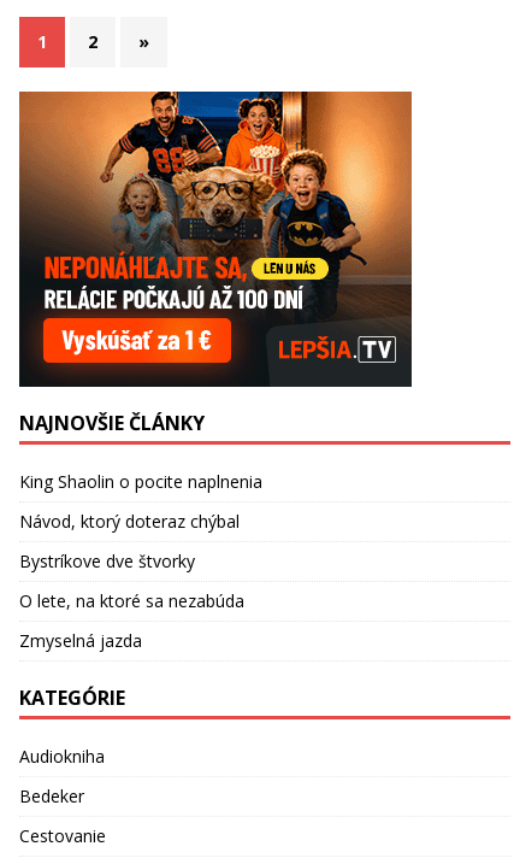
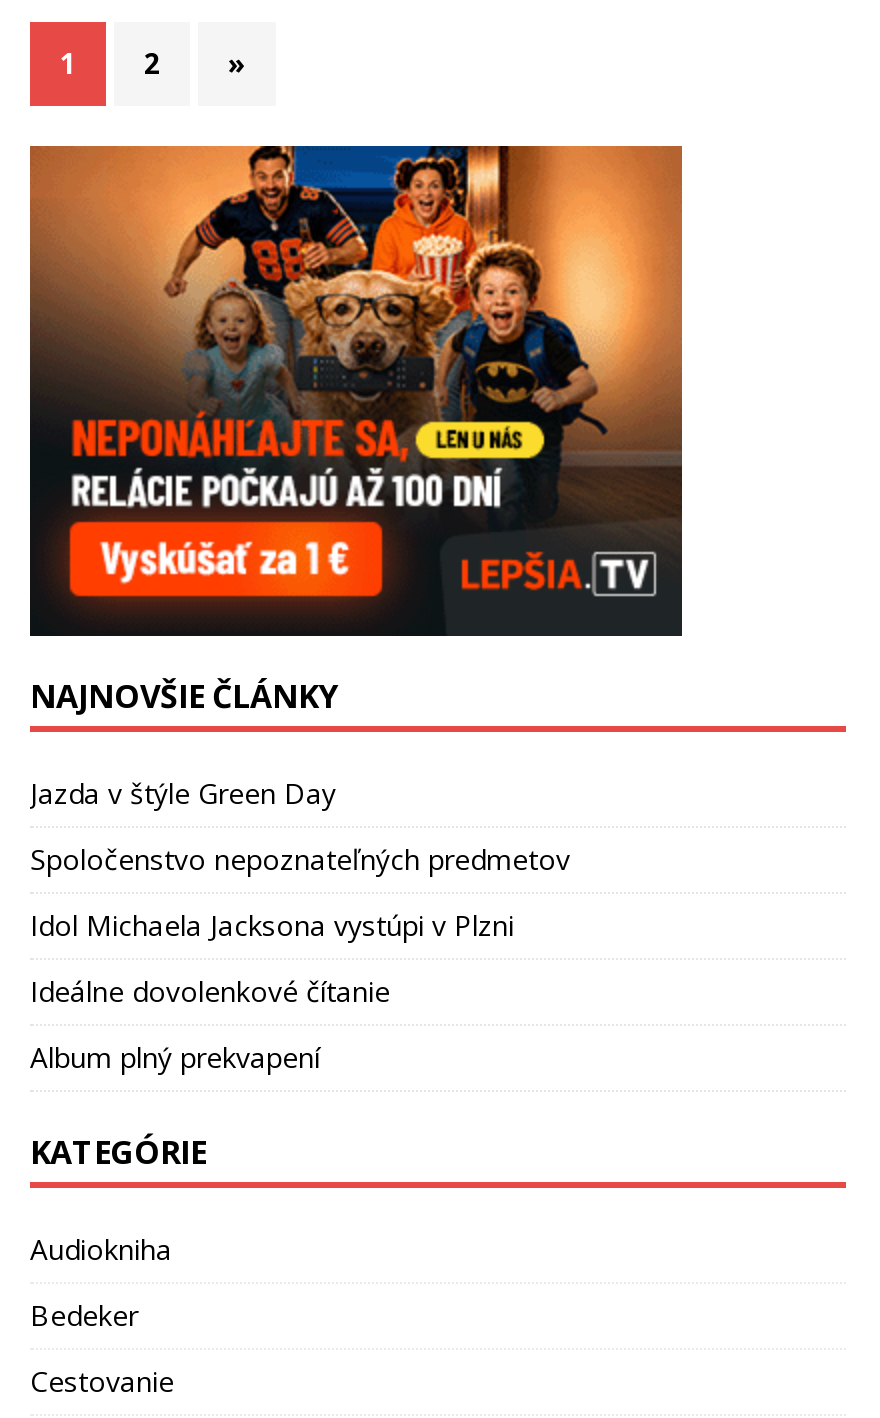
- King Shaolin o pocite naplnenia
+ Jazda v štýle Green Day

- Návod, ktorý doteraz chýbal
+ Spoločenstvo nepoznateľných predmetov

- Bystríkove dve štvorky
+ Idol Michaela Jacksona vystúpi v Plzni

- O lete, na ktoré sa nezabúda
+ Ideálne dovolenkové čítanie

- Zmyselná jazda
+ Album plný prekvapení
